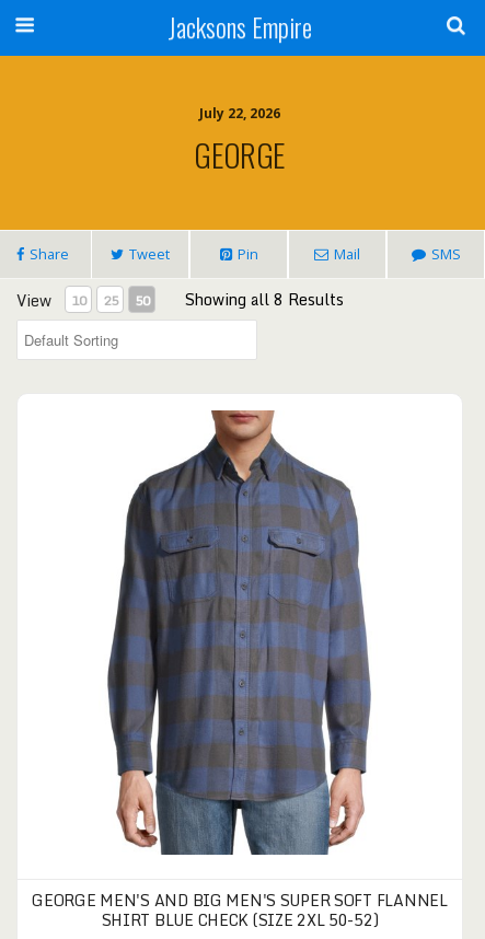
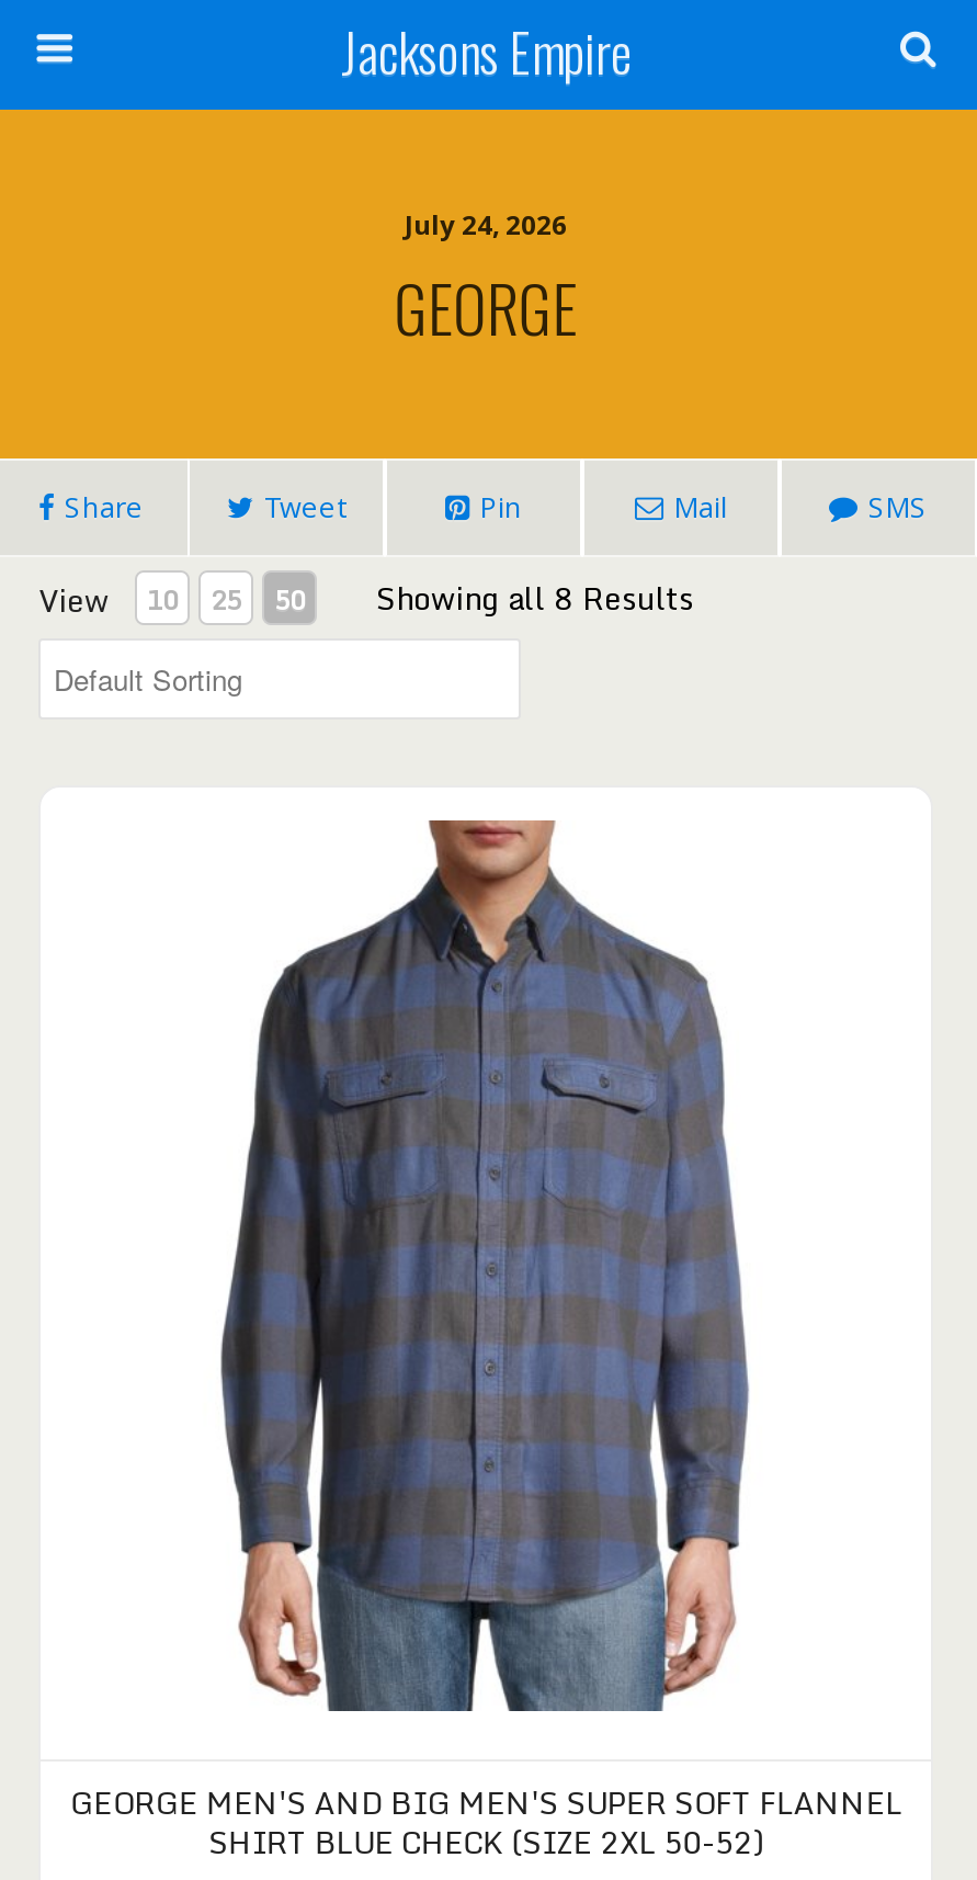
- July 22, 2026
+ July 24, 2026
